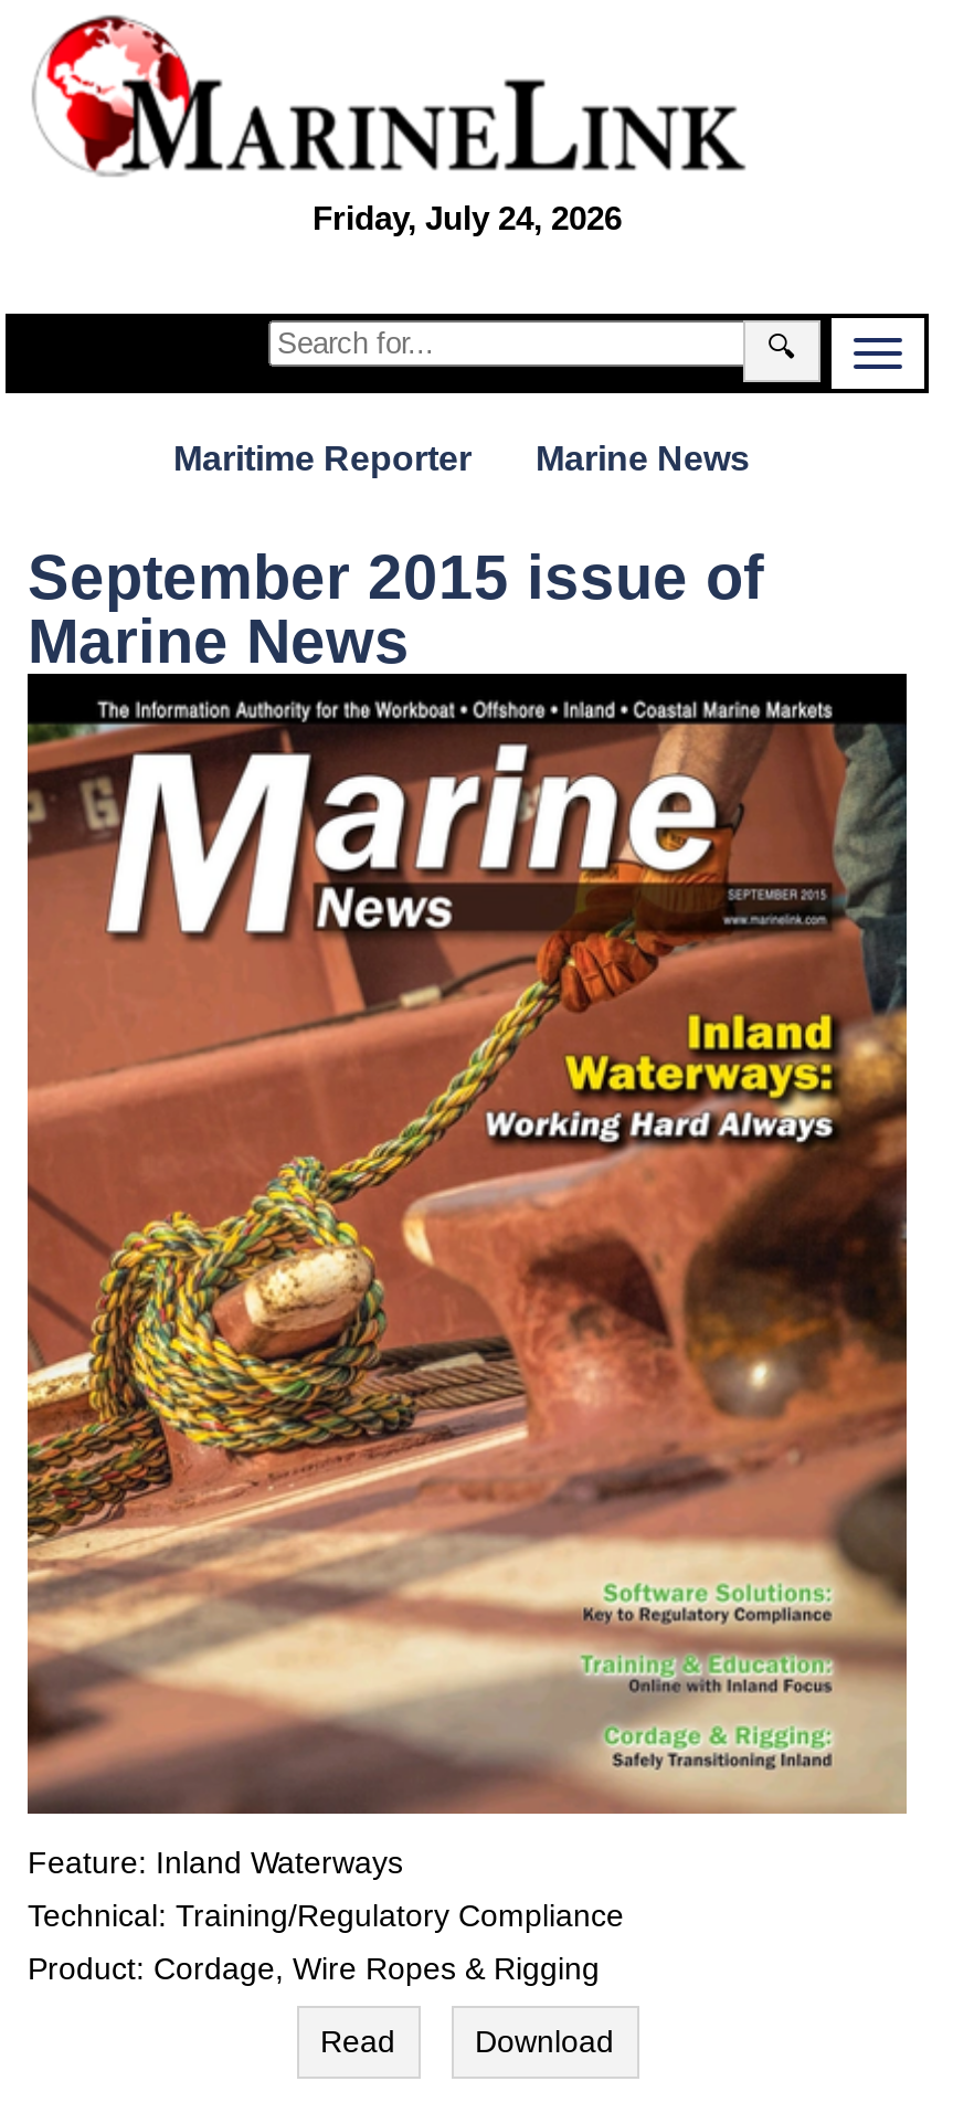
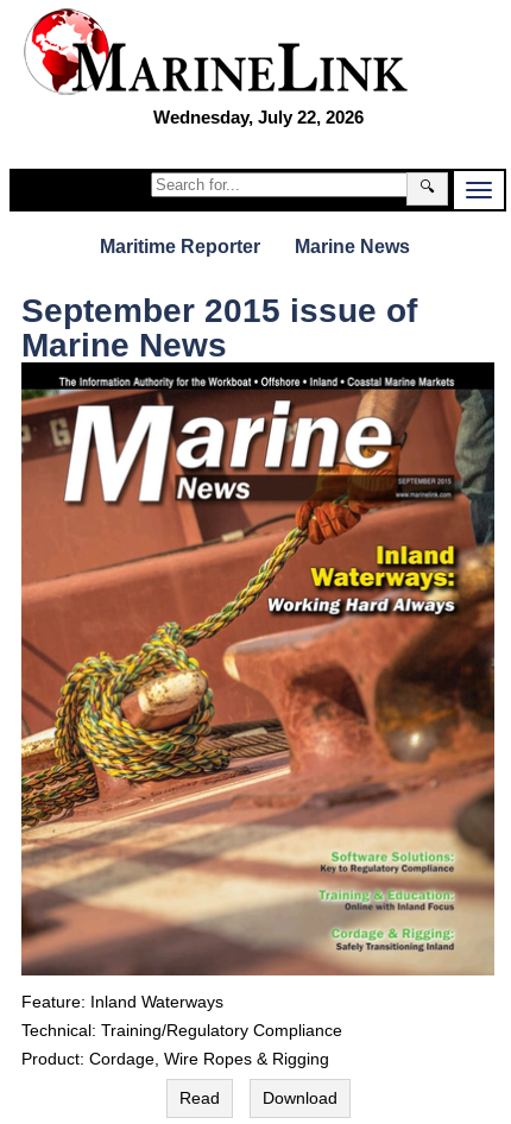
- Friday, July 24, 2026
+ Wednesday, July 22, 2026
